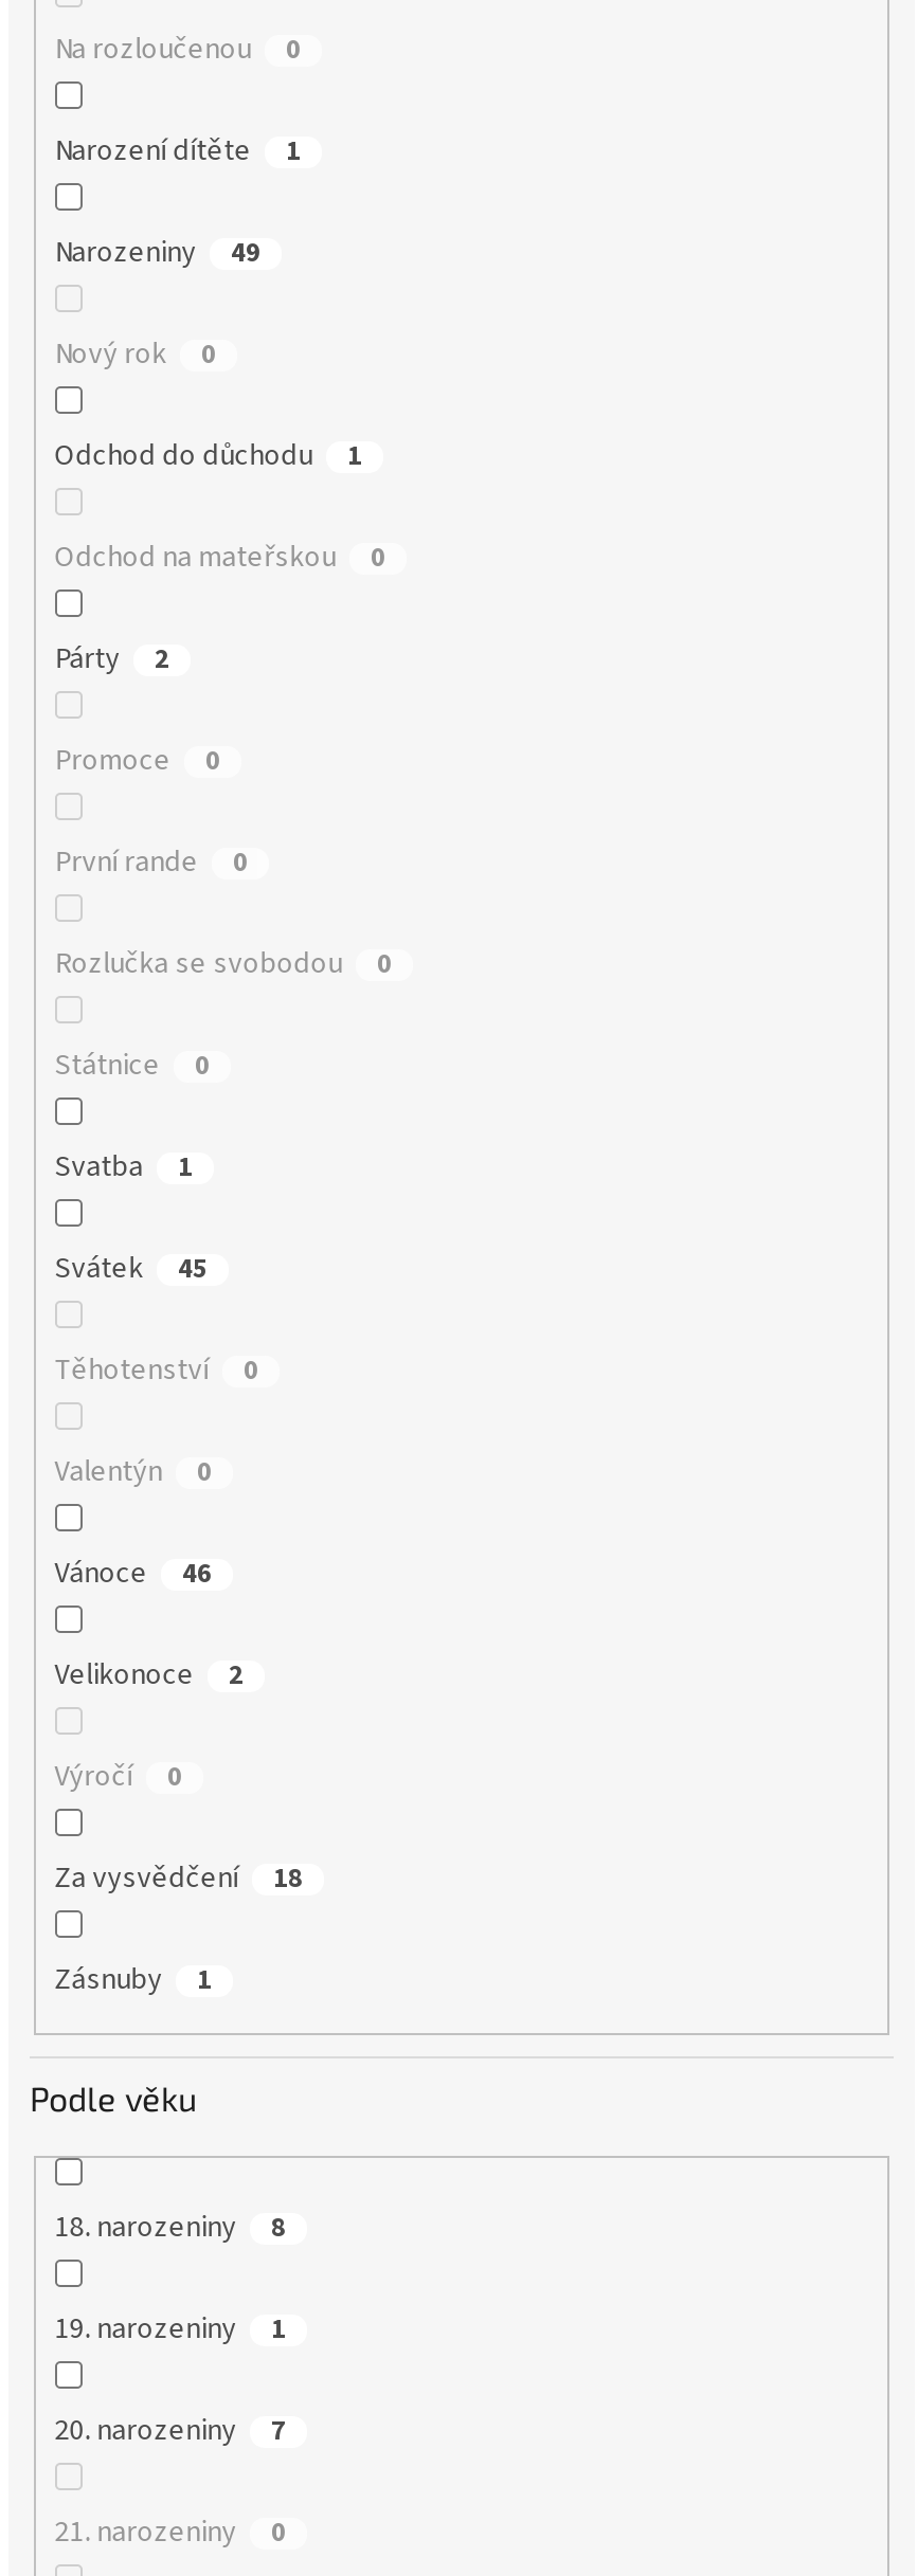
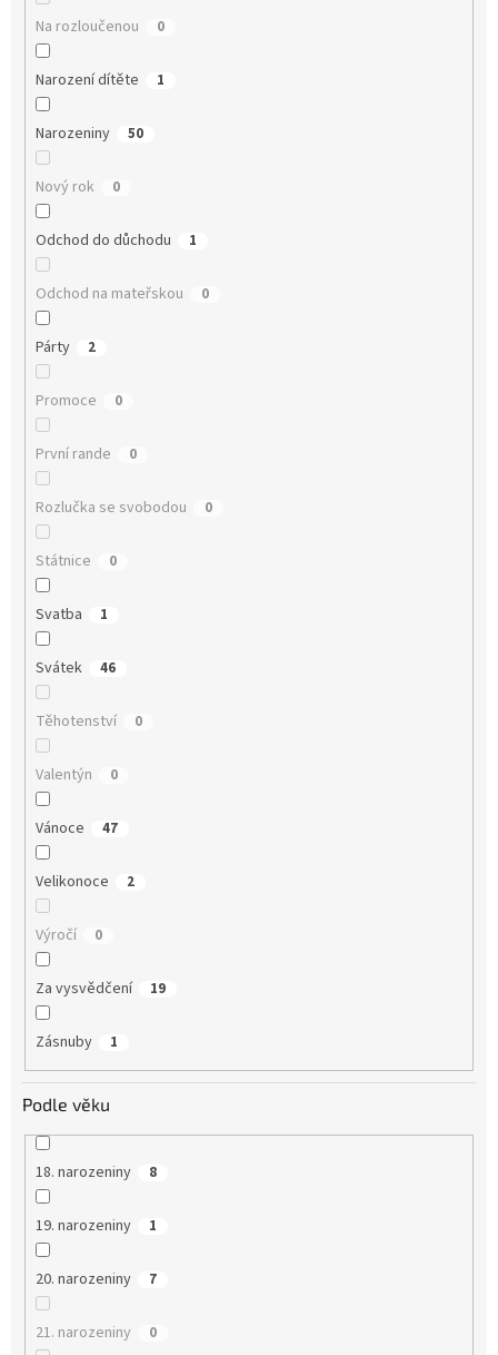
- Narozeniny 49
+ Narozeniny 50

- Svátek 45
+ Svátek 46

- Vánoce 46
+ Vánoce 47

- Za vysvědčení 18
+ Za vysvědčení 19
